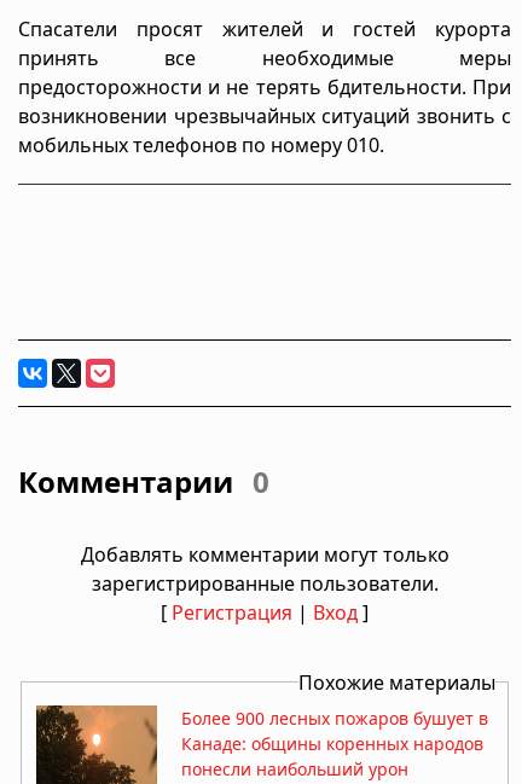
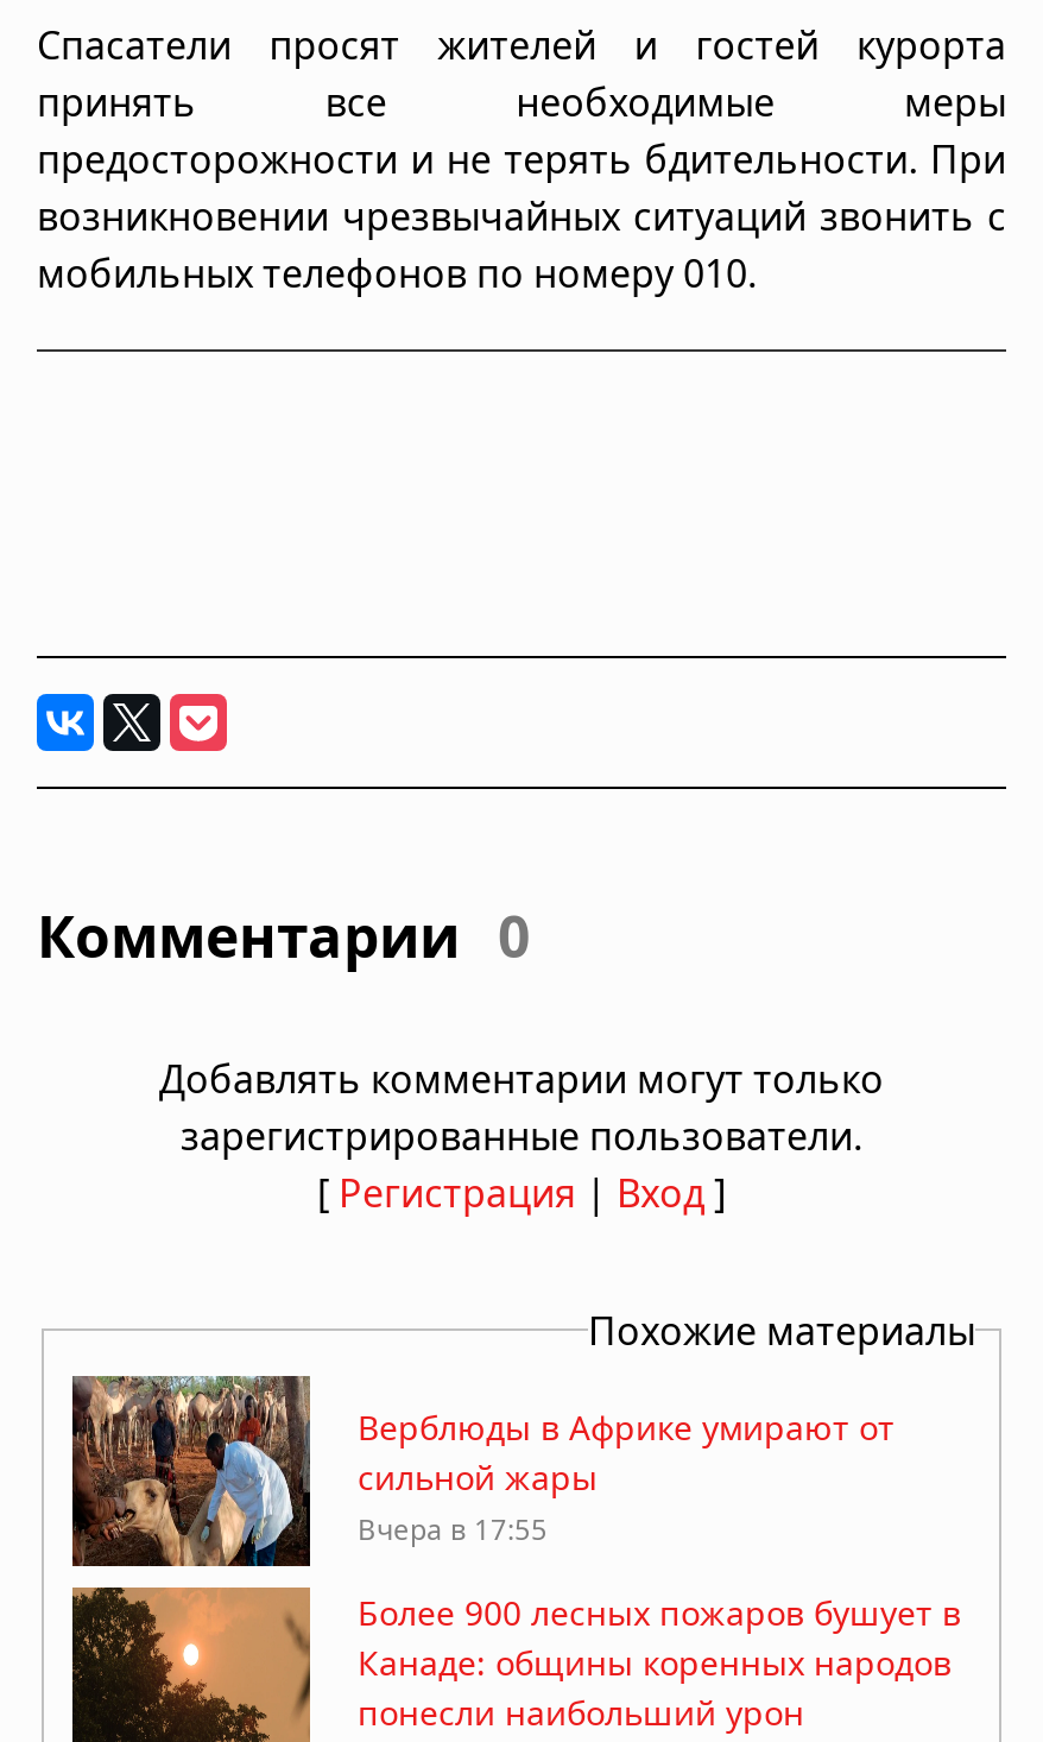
+ [image]
+ Верблюды в Африке умирают от
+ сильной жары
+ Вчера в 17:55
